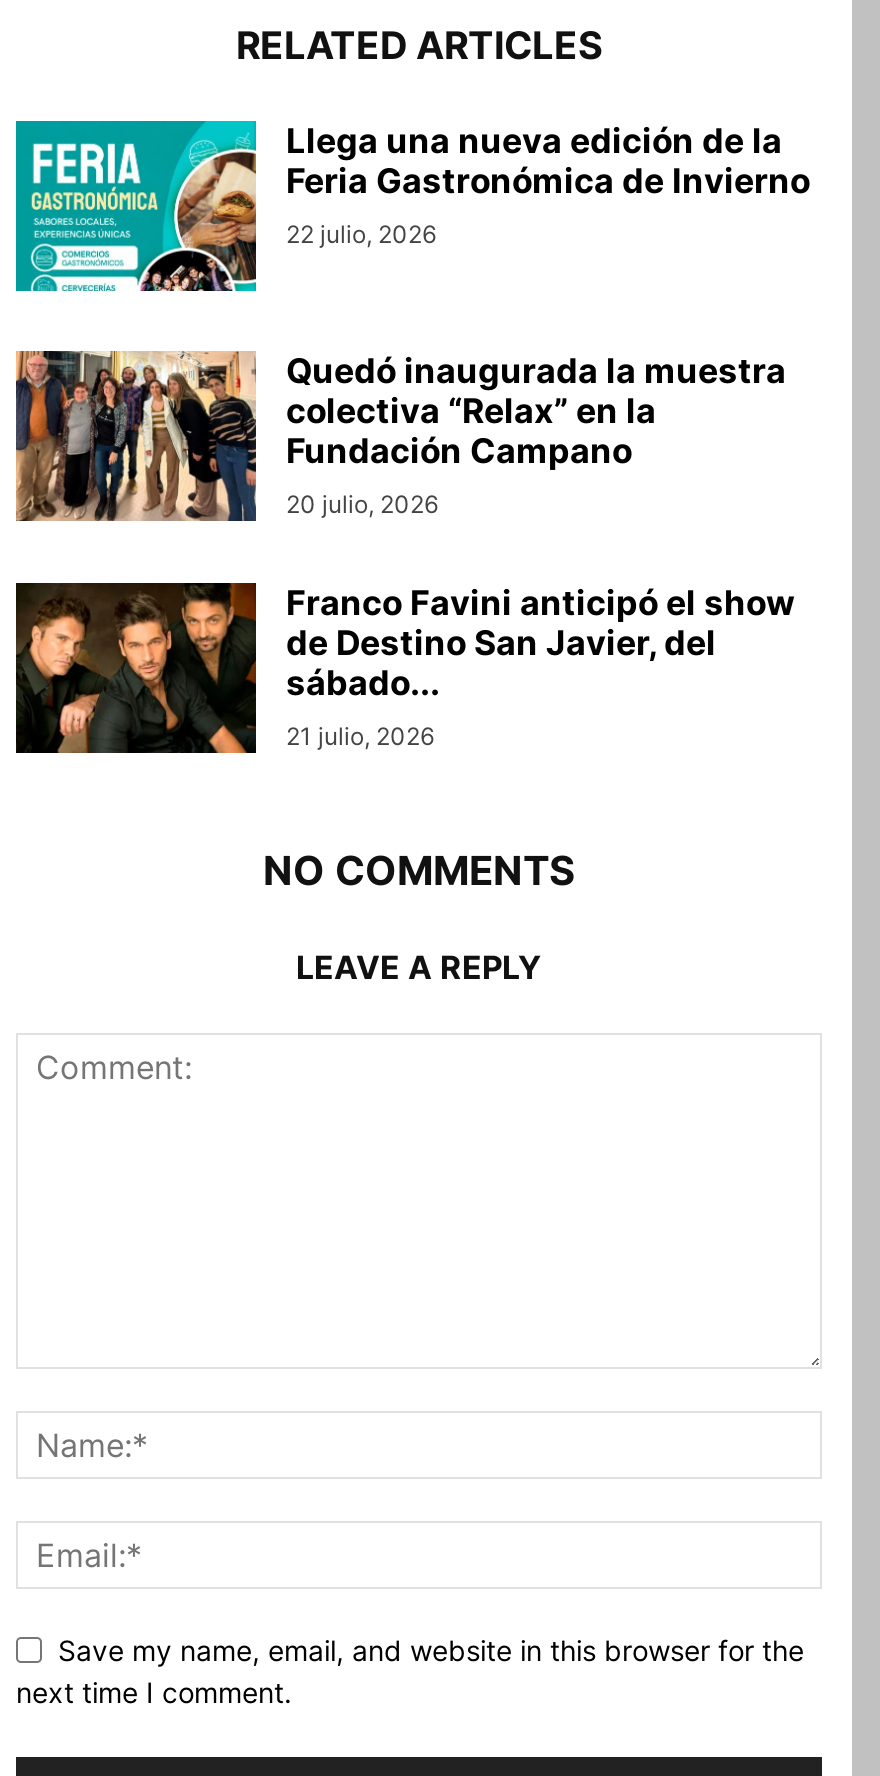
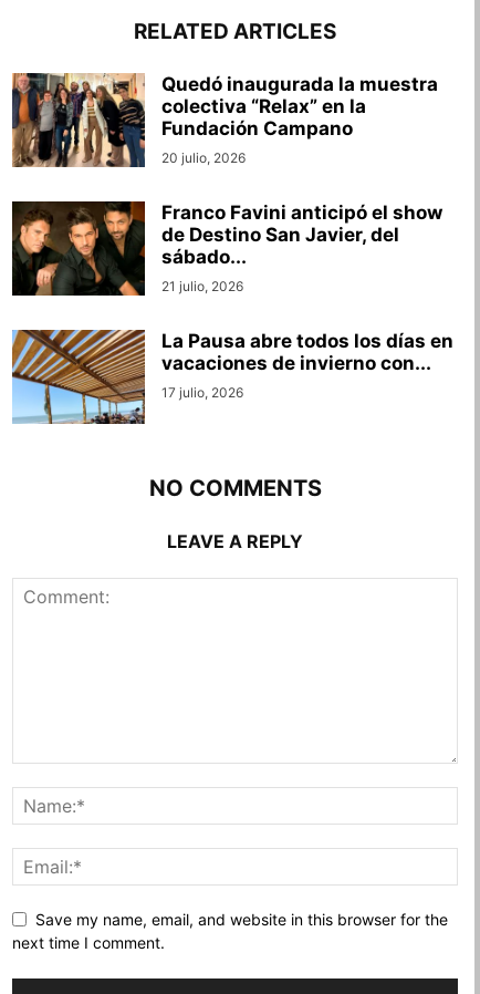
- [image]
- Llega una nueva edición de la
- Feria Gastronómica de Invierno
- 22 julio, 2026

moved up: [image] | Quedó inaugurada la muestra | colectiva “Relax” en la | ... | sábado... | 21 julio, 2026

+ [image]
+ La Pausa abre todos los días en
+ vacaciones de invierno con...
+ 17 julio, 2026
